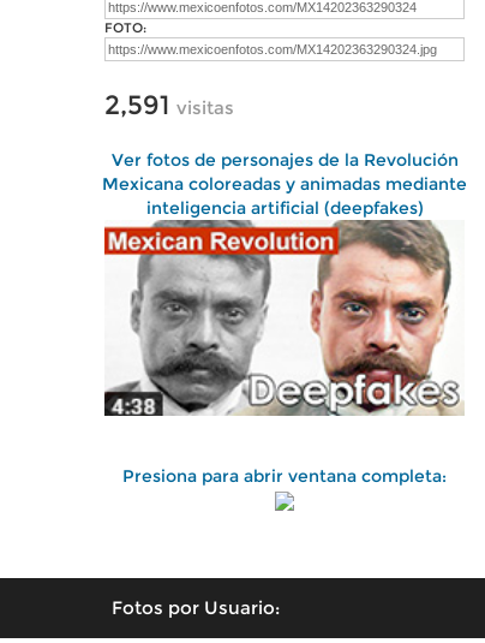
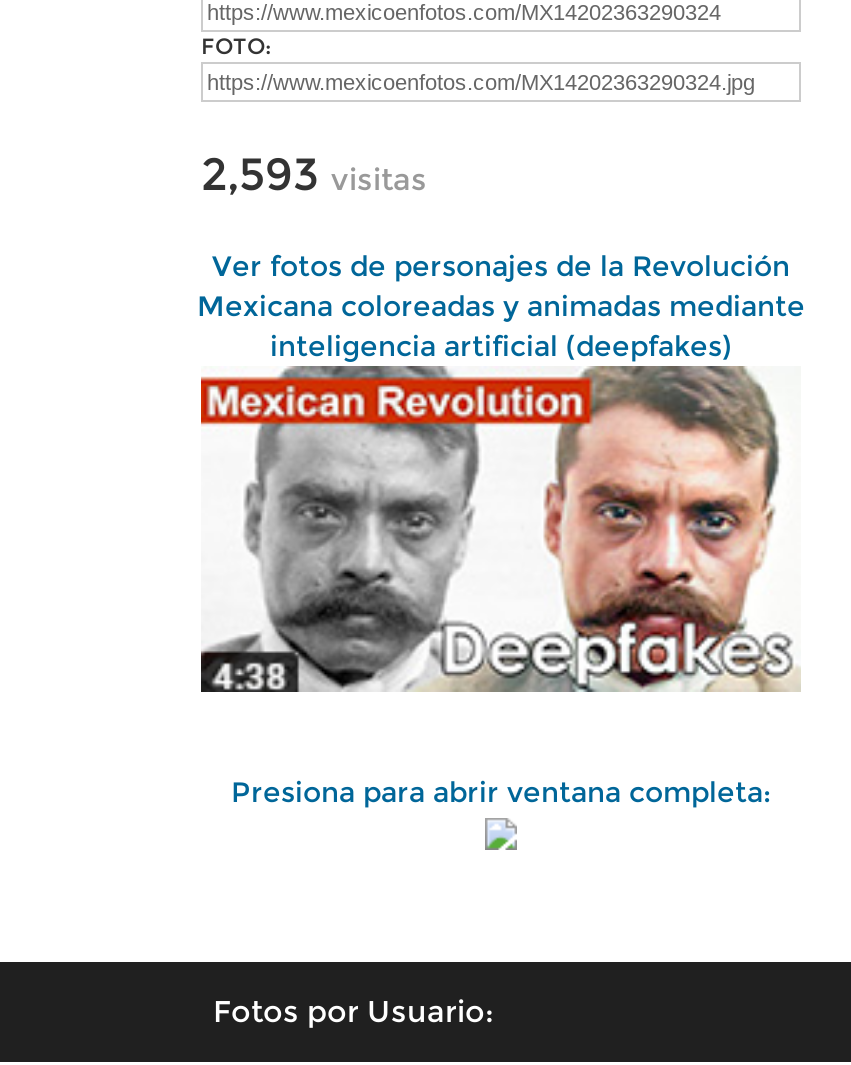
- 2,591 visitas
+ 2,593 visitas
